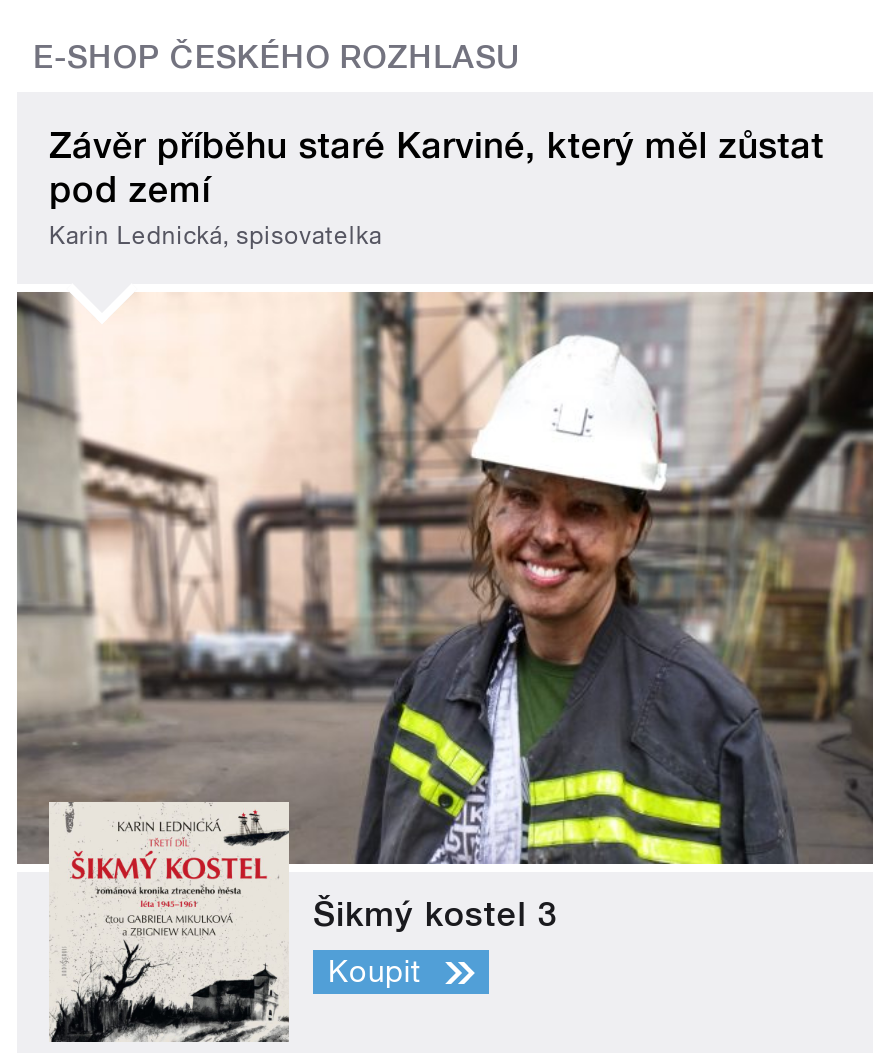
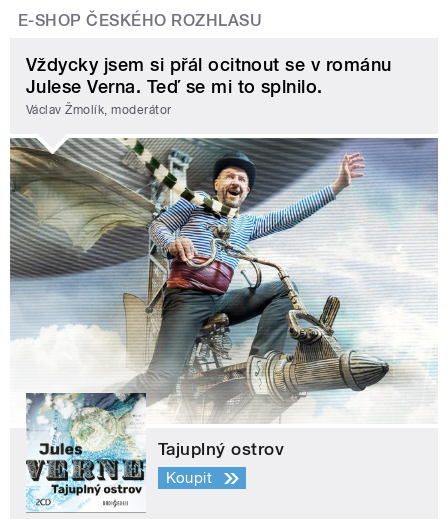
- Závěr příběhu staré Karviné, který měl zůstat
- pod zemí
- Karin Lednická, spisovatelka
+ Vždycky jsem si přál ocitnout se v románu
+ Julese Verna. Teď se mi to splnilo.
+ Václav Žmolík, moderátor

- [image]
- Šikmý kostel 3
+ [image]
+ Tajuplný ostrov
